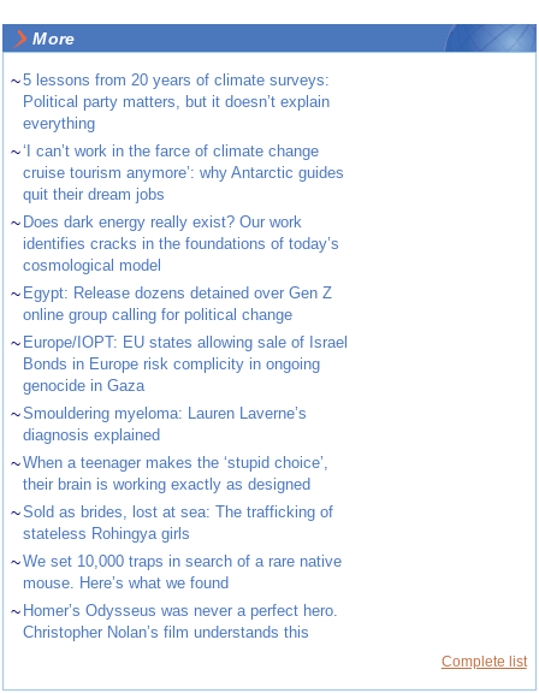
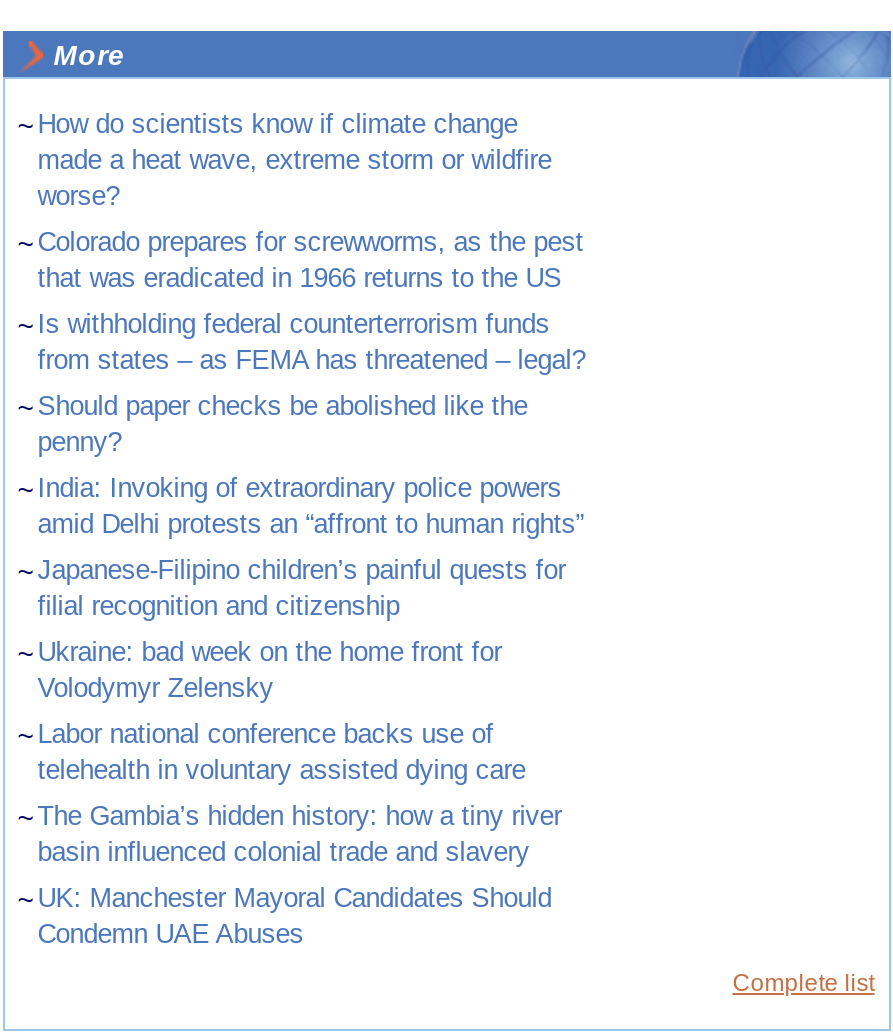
- ~ 5 lessons from 20 years of climate surveys:
- Political party matters, but it doesn’t explain
- everything
+ ~ How do scientists know if climate change
+ made a heat wave, extreme storm or wildfire
+ worse?

- ~ ‘I can’t work in the farce of climate change
- cruise tourism anymore’: why Antarctic guides
- quit their dream jobs
+ ~ Colorado prepares for screwworms, as the pest
+ that was eradicated in 1966 returns to the US

- ~ Does dark energy really exist? Our work
- identifies cracks in the foundations of today’s
- cosmological model
+ ~ Is withholding federal counterterrorism funds
+ from states – as FEMA has threatened – legal?

- ~ Egypt: Release dozens detained over Gen Z
- online group calling for political change
+ ~ Should paper checks be abolished like the
+ penny?

- ~ Europe/IOPT: EU states allowing sale of Israel
- Bonds in Europe risk complicity in ongoing
- genocide in Gaza
+ ~ India: Invoking of extraordinary police powers
+ amid Delhi protests an “affront to human rights”

- ~ Smouldering myeloma: Lauren Laverne’s
- diagnosis explained
+ ~ Japanese-Filipino children’s painful quests for
+ filial recognition and citizenship

- ~ When a teenager makes the ‘stupid choice’,
- their brain is working exactly as designed
+ ~ Ukraine: bad week on the home front for
+ Volodymyr Zelensky

- ~ Sold as brides, lost at sea: The trafficking of
- stateless Rohingya girls
+ ~ Labor national conference backs use of
+ telehealth in voluntary assisted dying care

- ~ We set 10,000 traps in search of a rare native
- mouse. Here’s what we found
+ ~ The Gambia’s hidden history: how a tiny river
+ basin influenced colonial trade and slavery

- ~ Homer’s Odysseus was never a perfect hero.
- Christopher Nolan’s film understands this
+ ~ UK: Manchester Mayoral Candidates Should
+ Condemn UAE Abuses
